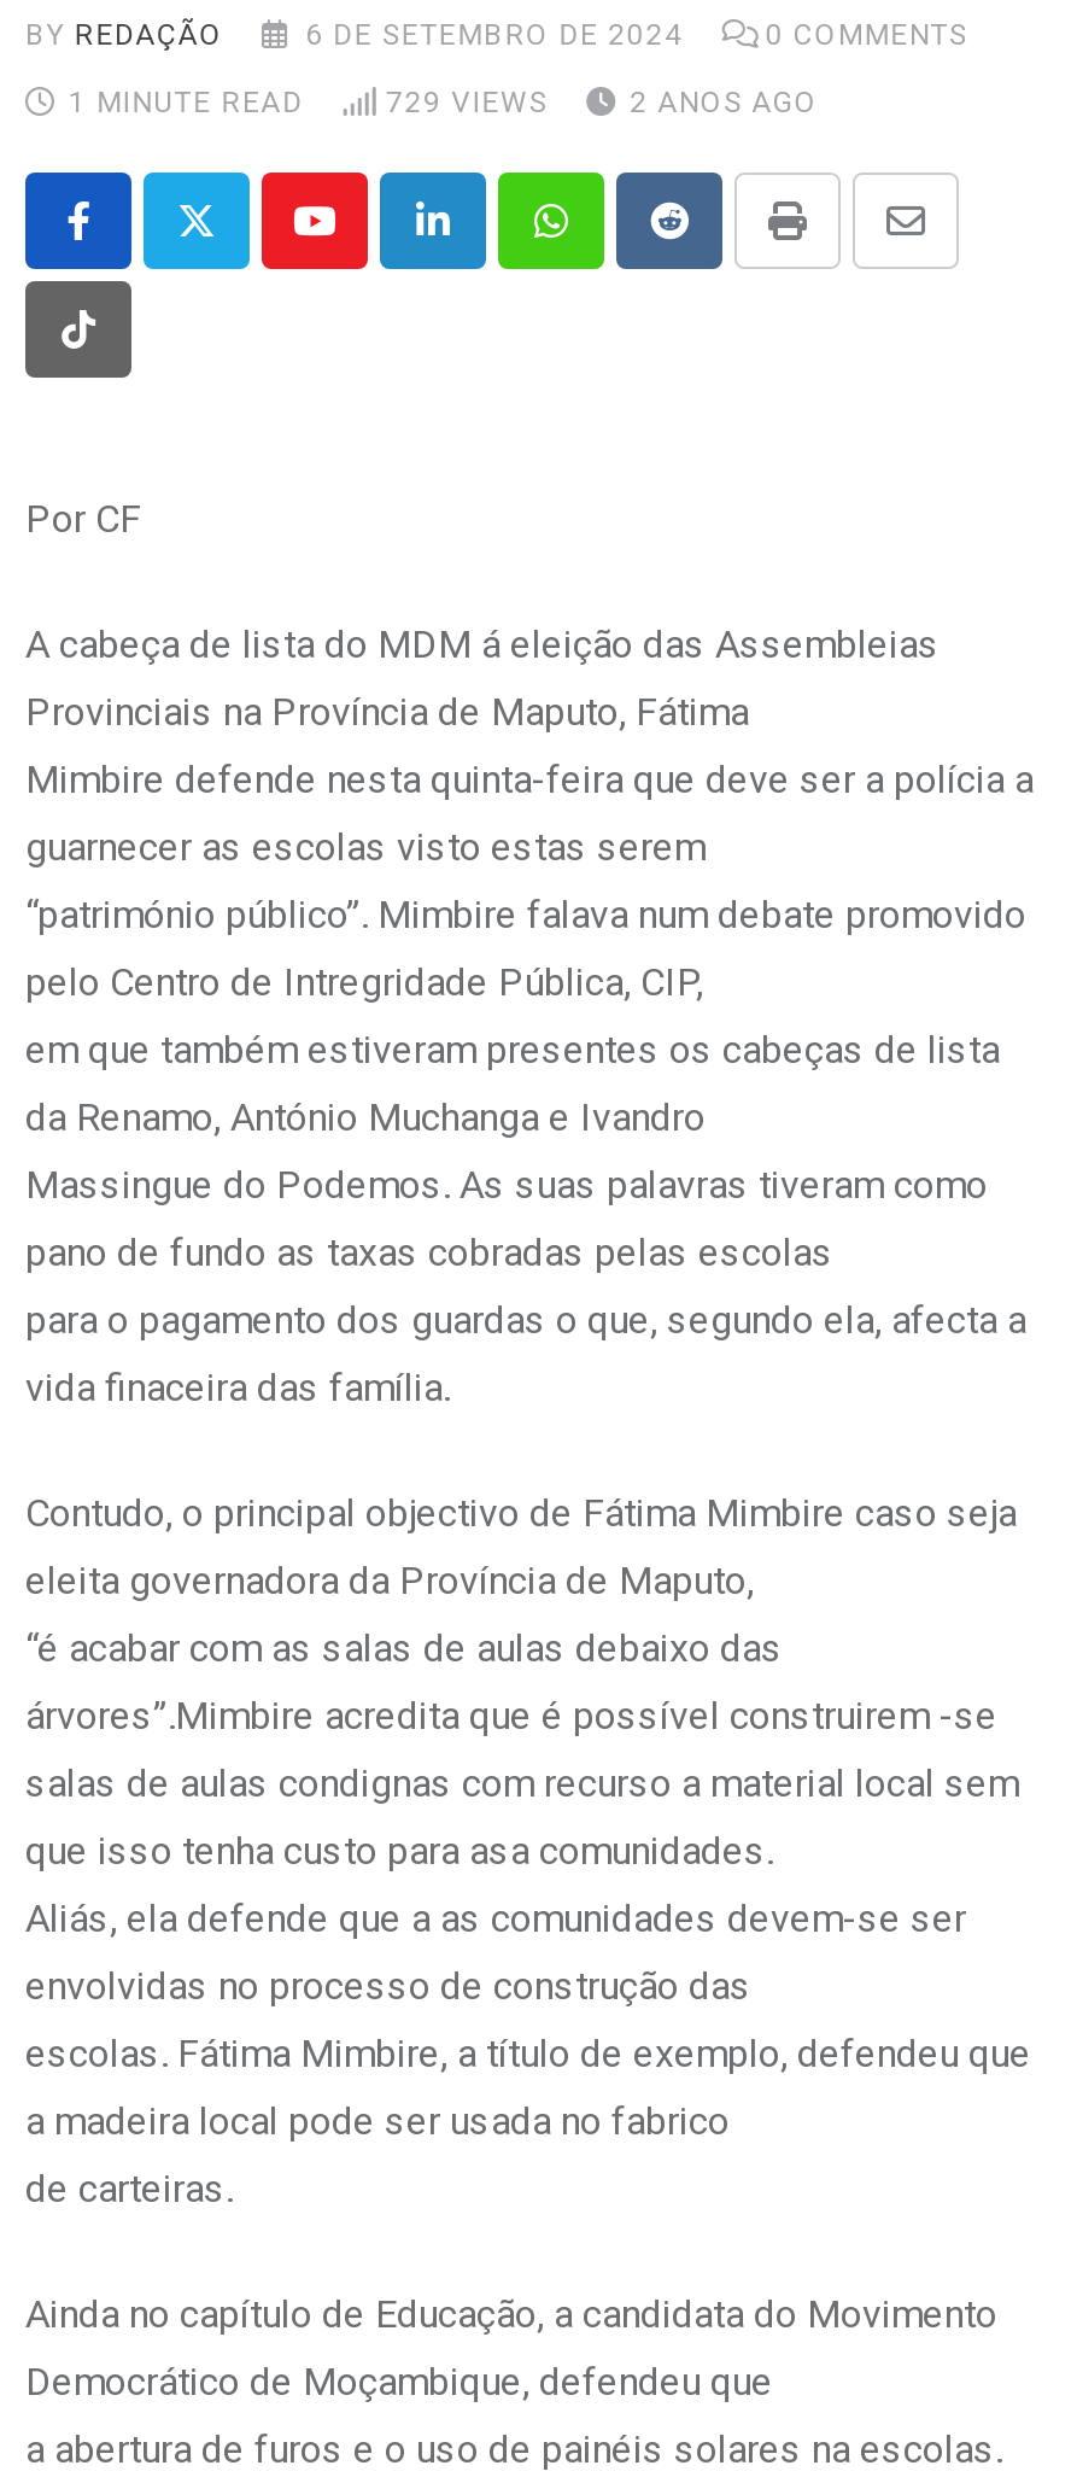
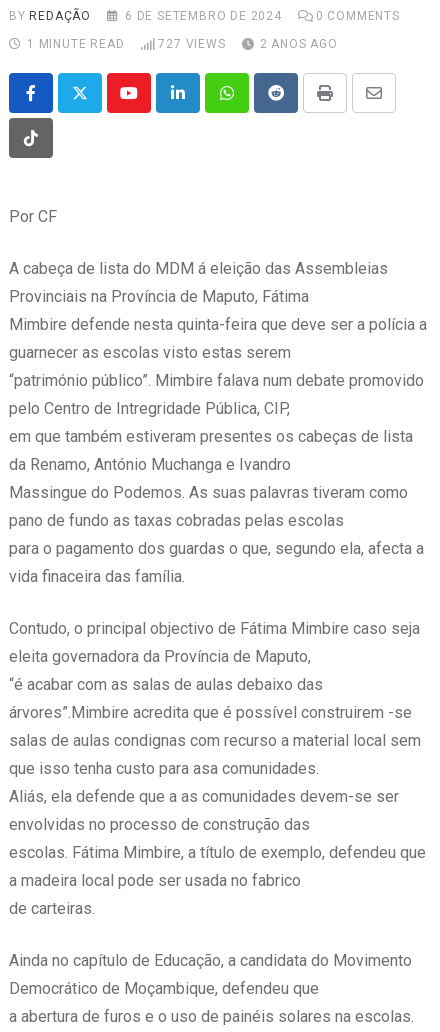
- 729 VIEWS
+ 727 VIEWS
